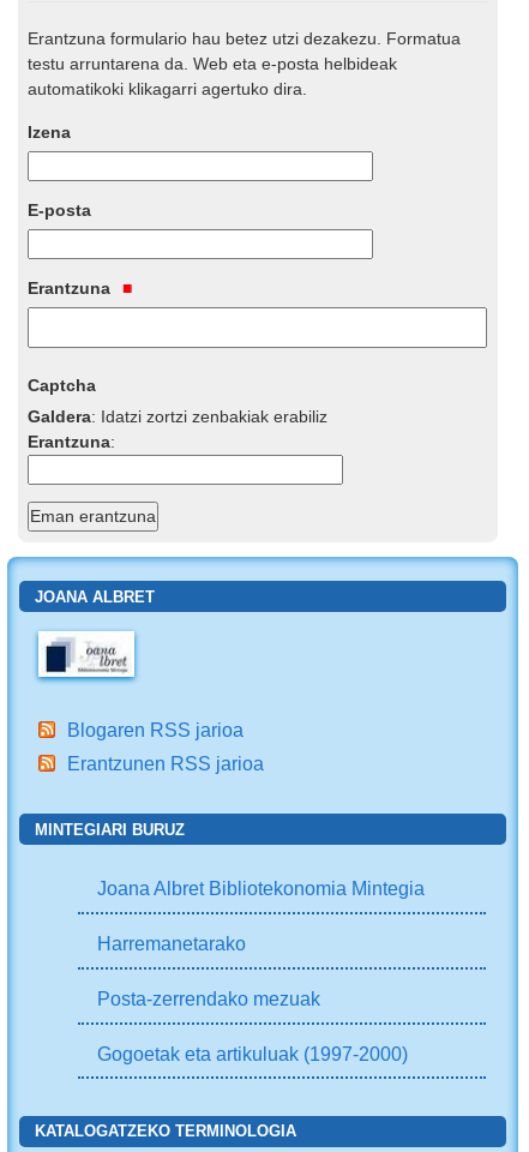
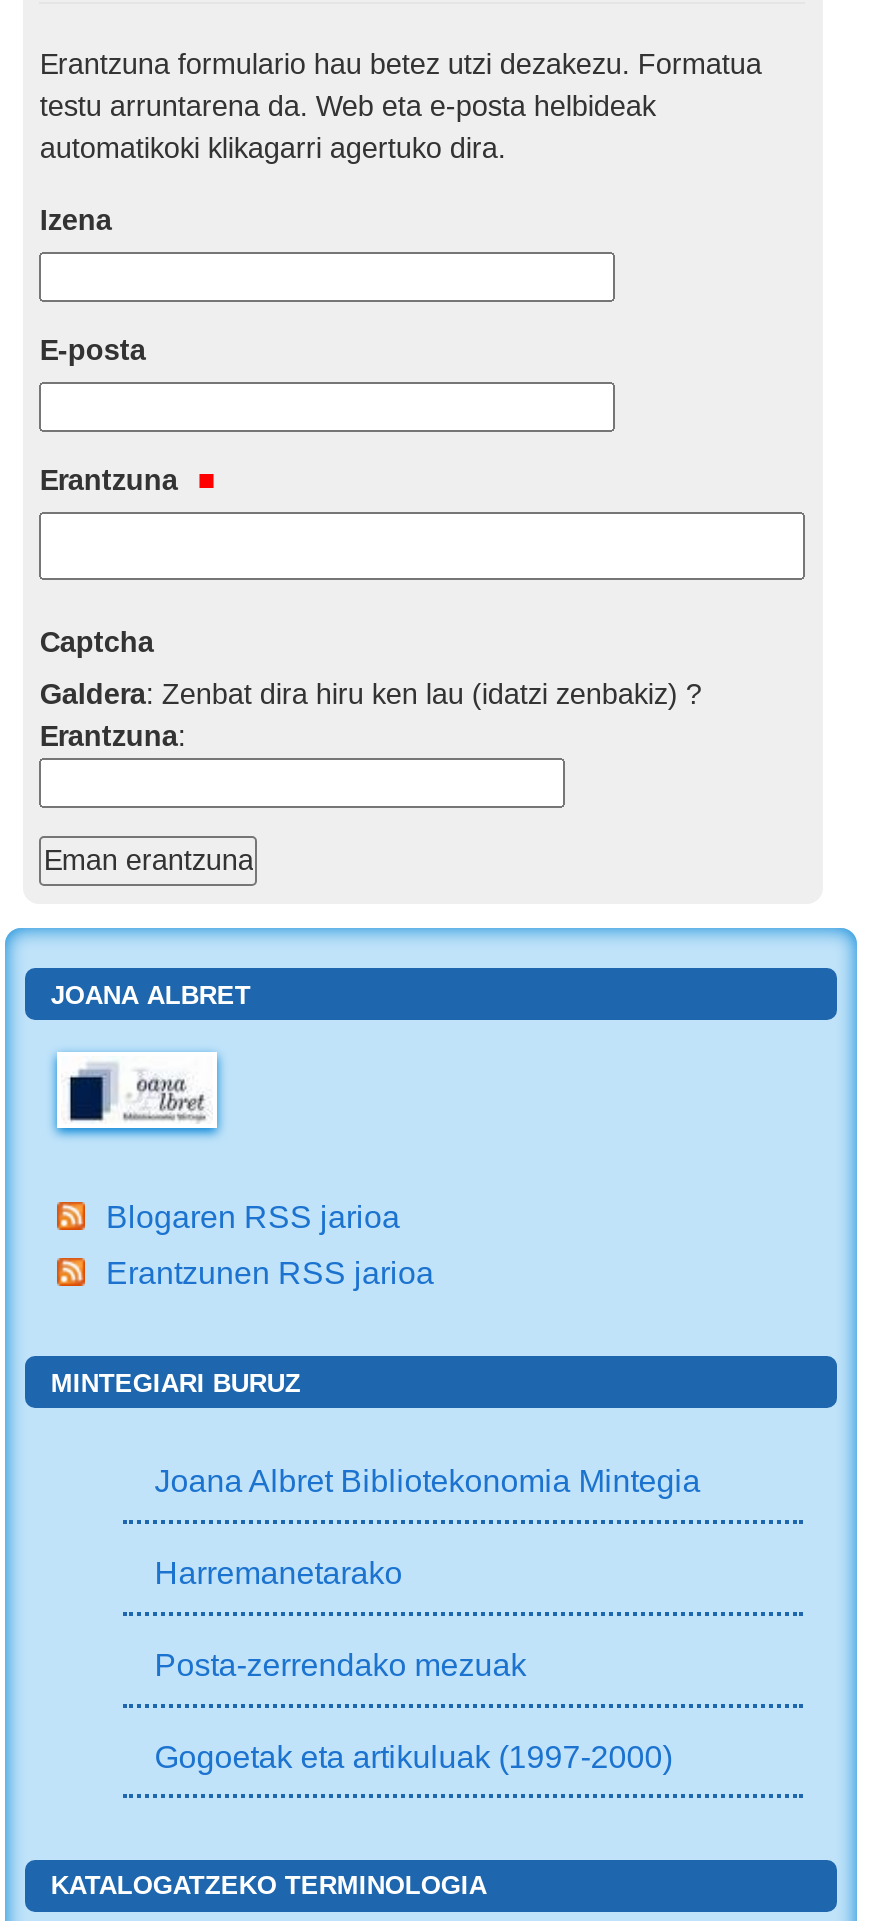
- Galdera: Idatzi zortzi zenbakiak erabiliz
+ Galdera: Zenbat dira hiru ken lau (idatzi zenbakiz) ?
